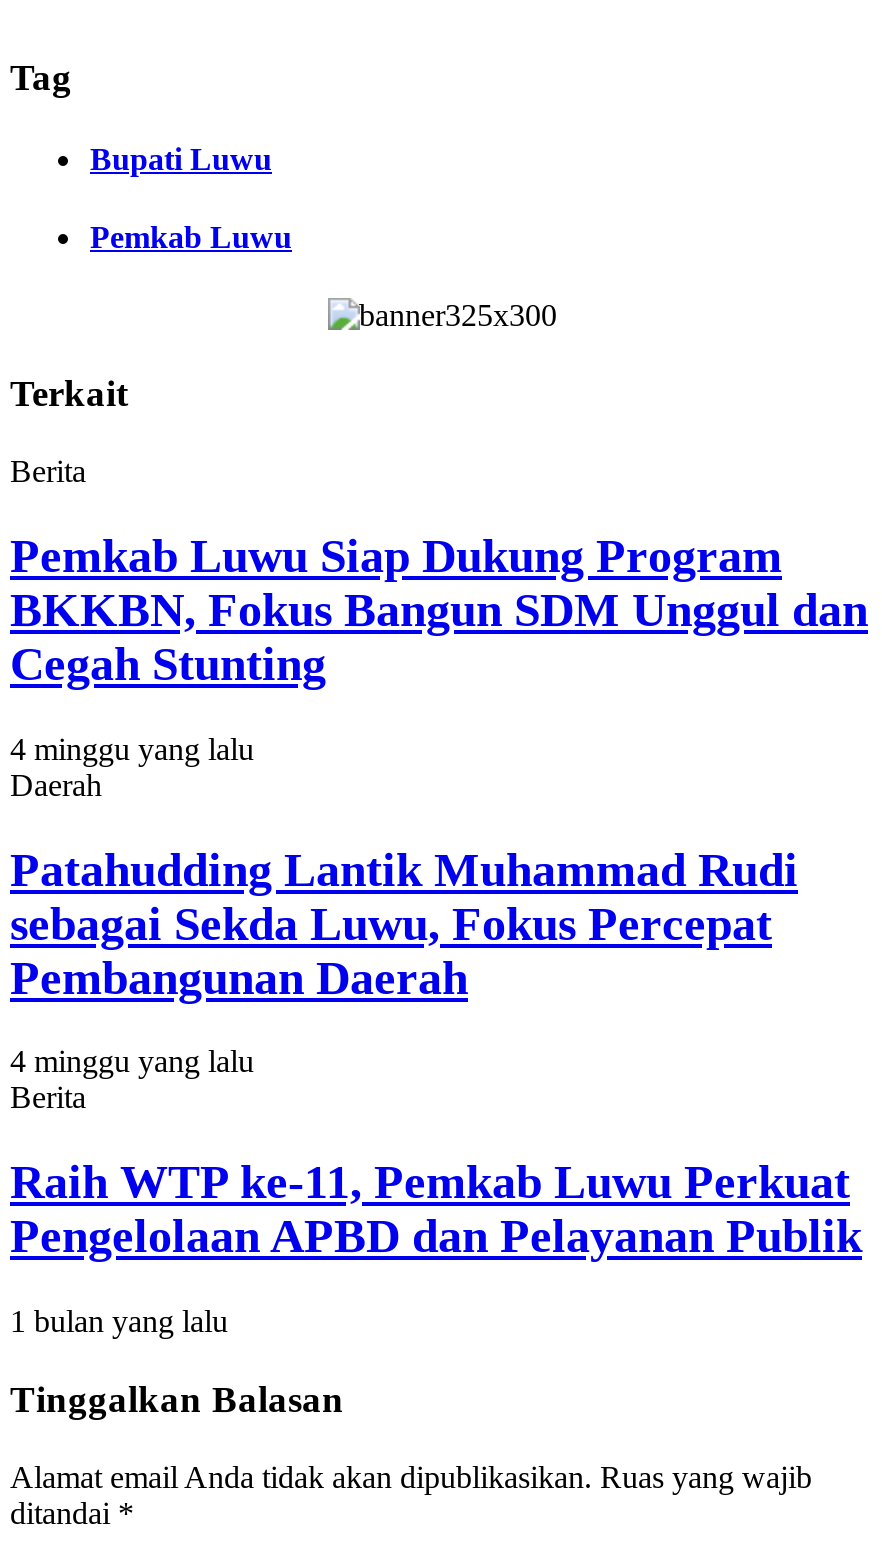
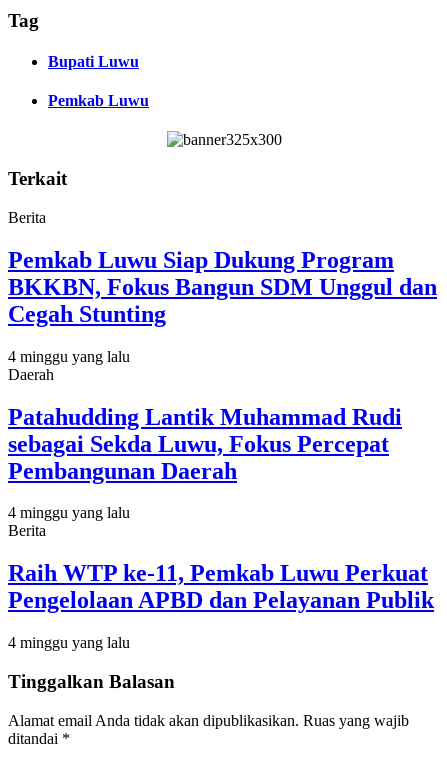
- 1 bulan yang lalu
+ 4 minggu yang lalu
